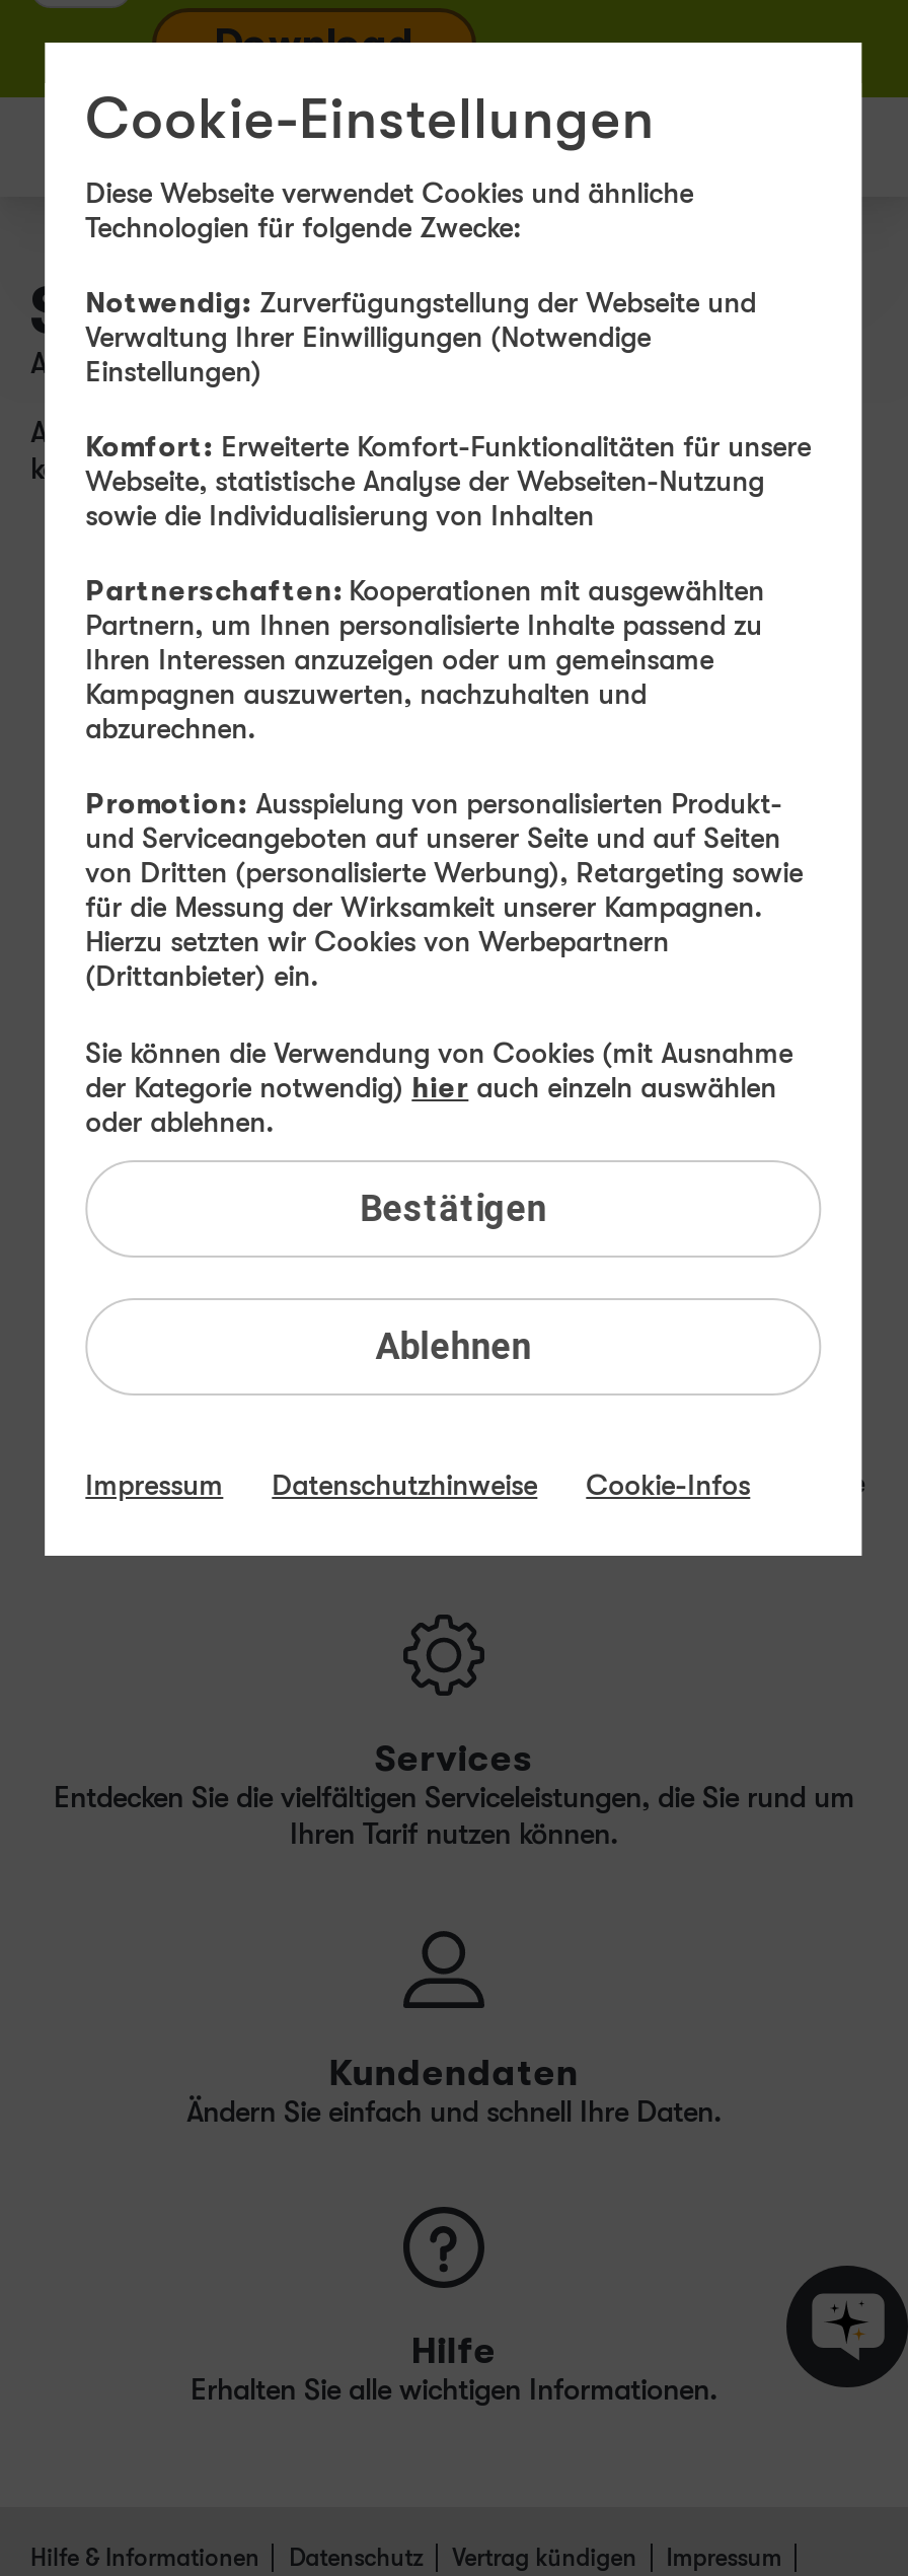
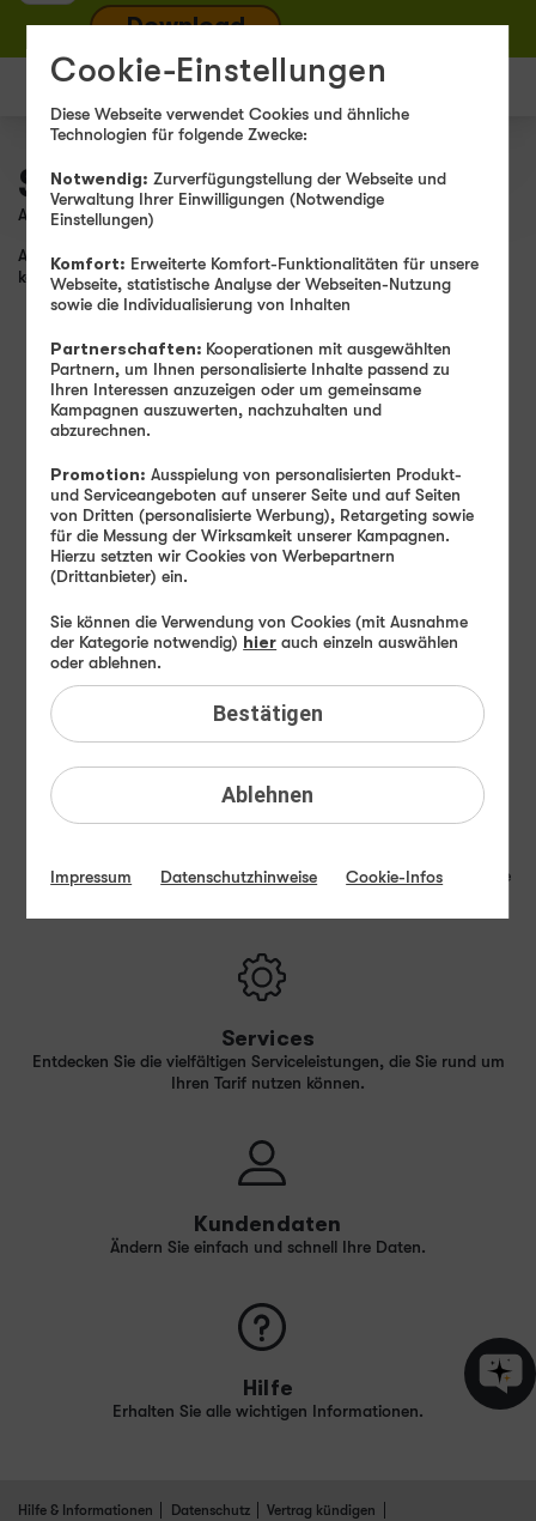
- Impressum
